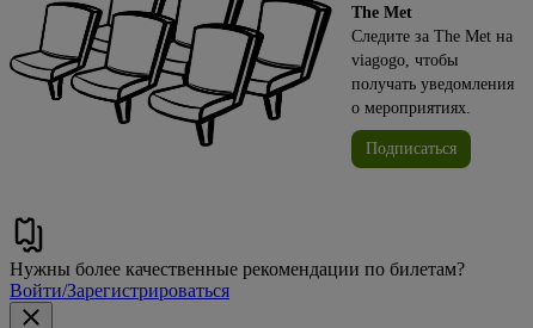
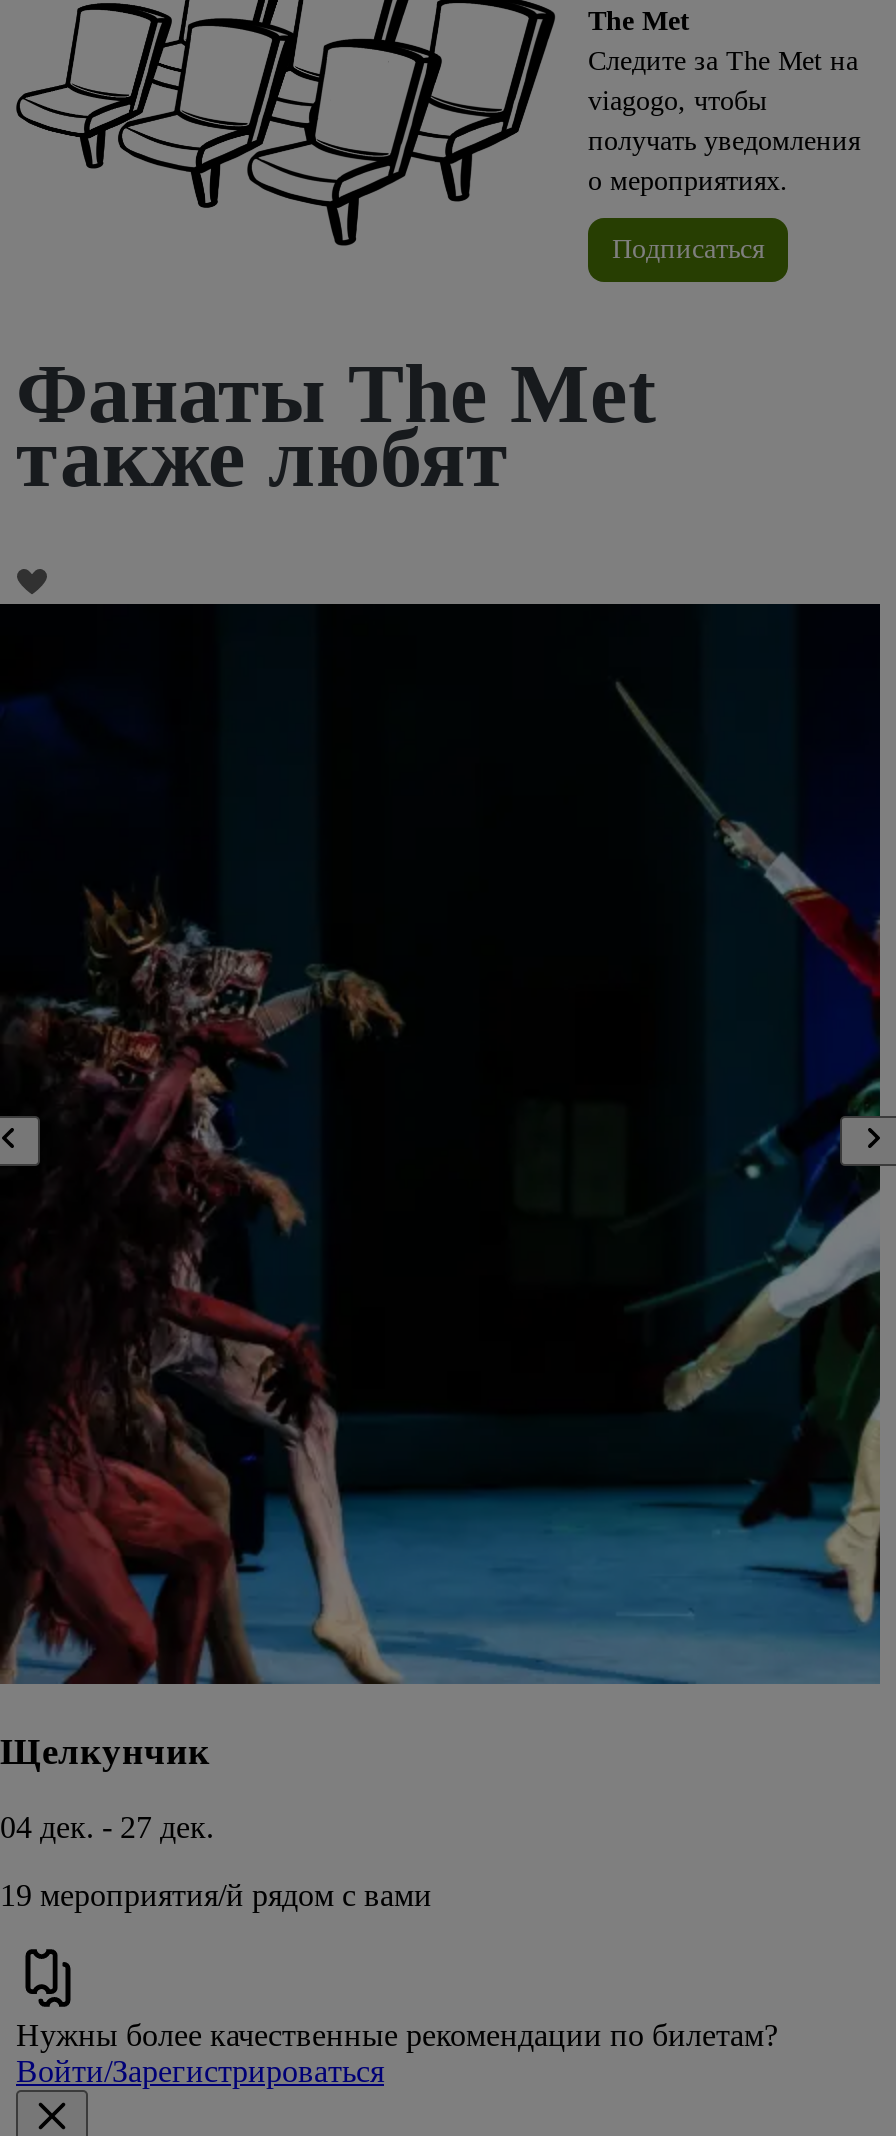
+ [image]
+ Щелкунчик
+ 04 дек. - 27 дек.
+ 19 мероприятия/й рядом с вами

+ Фанаты The Met
+ также любят
